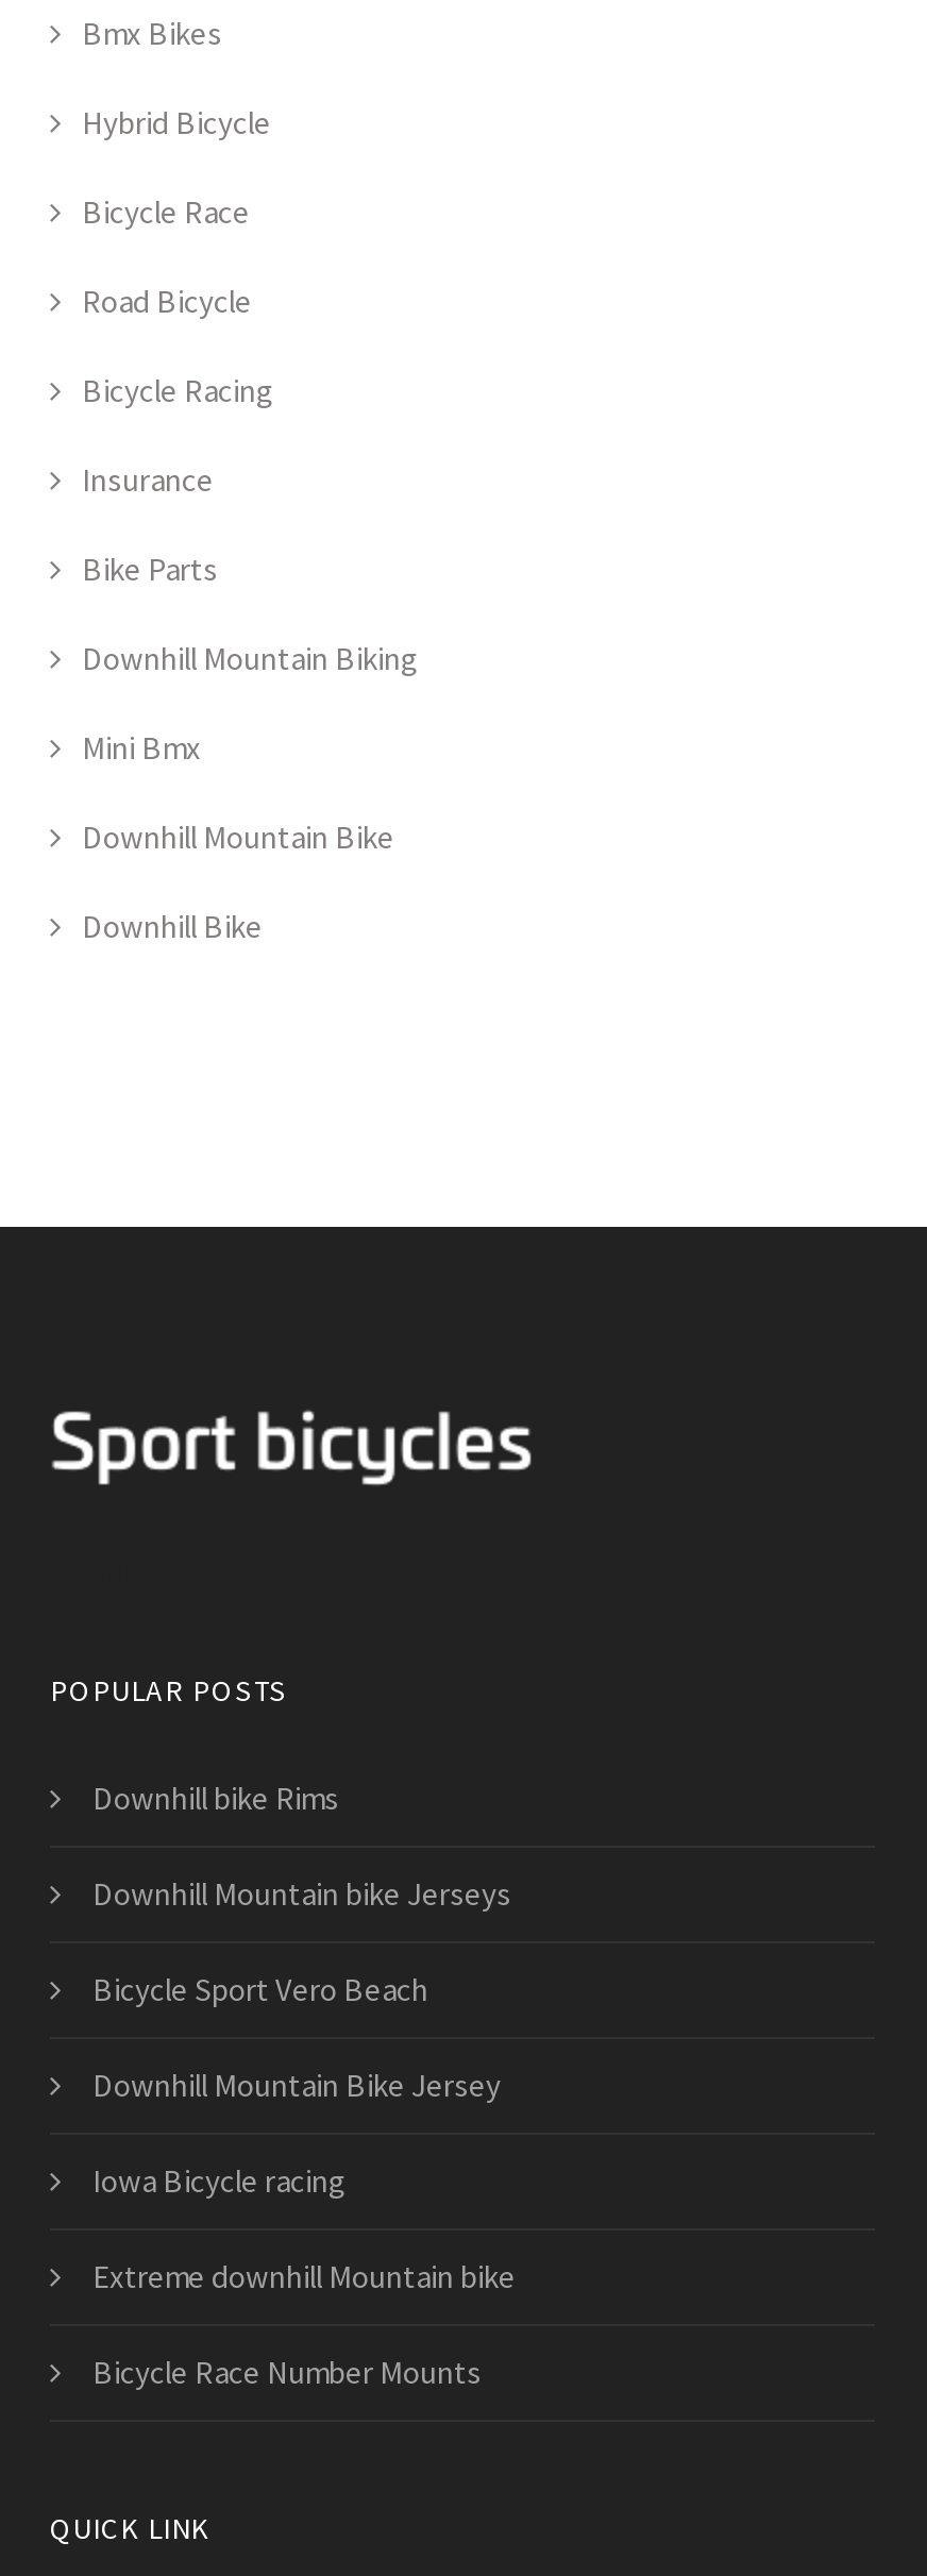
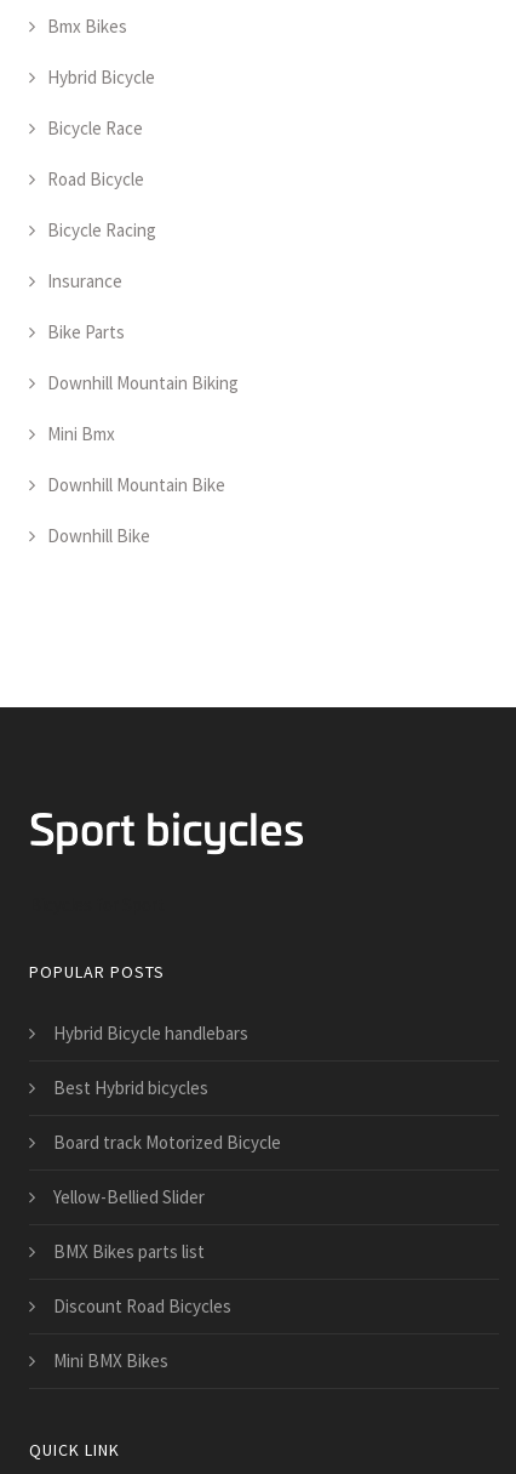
- Downhill bike Rims
+ Hybrid Bicycle handlebars

- Downhill Mountain bike Jerseys
+ Best Hybrid bicycles

- Bicycle Sport Vero Beach
+ Board track Motorized Bicycle

- Downhill Mountain Bike Jersey
+ Yellow-Bellied Slider

- Iowa Bicycle racing
+ BMX Bikes parts list

- Extreme downhill Mountain bike
+ Discount Road Bicycles

- Bicycle Race Number Mounts
+ Mini BMX Bikes
